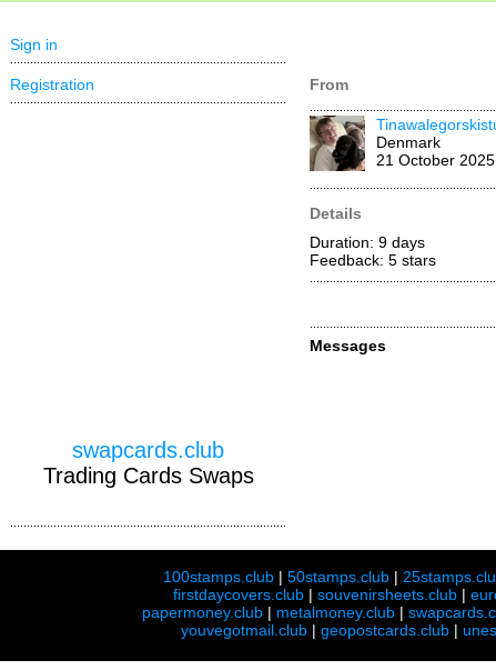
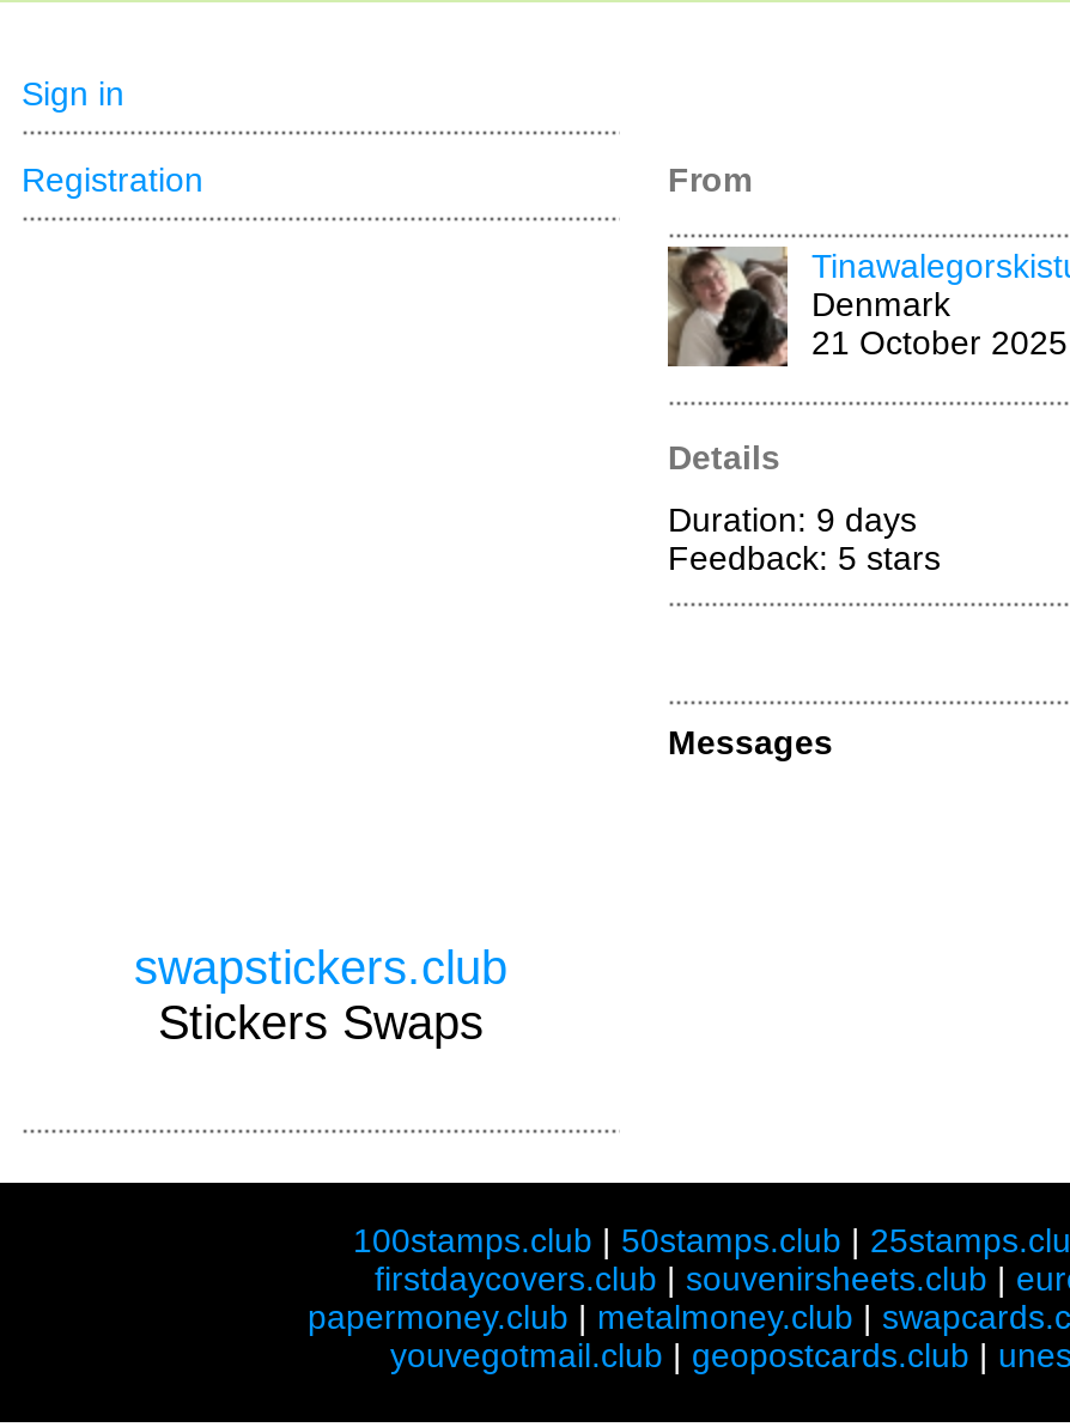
- swapcards.club
- Trading Cards Swaps
+ swapstickers.club
+ Stickers Swaps
